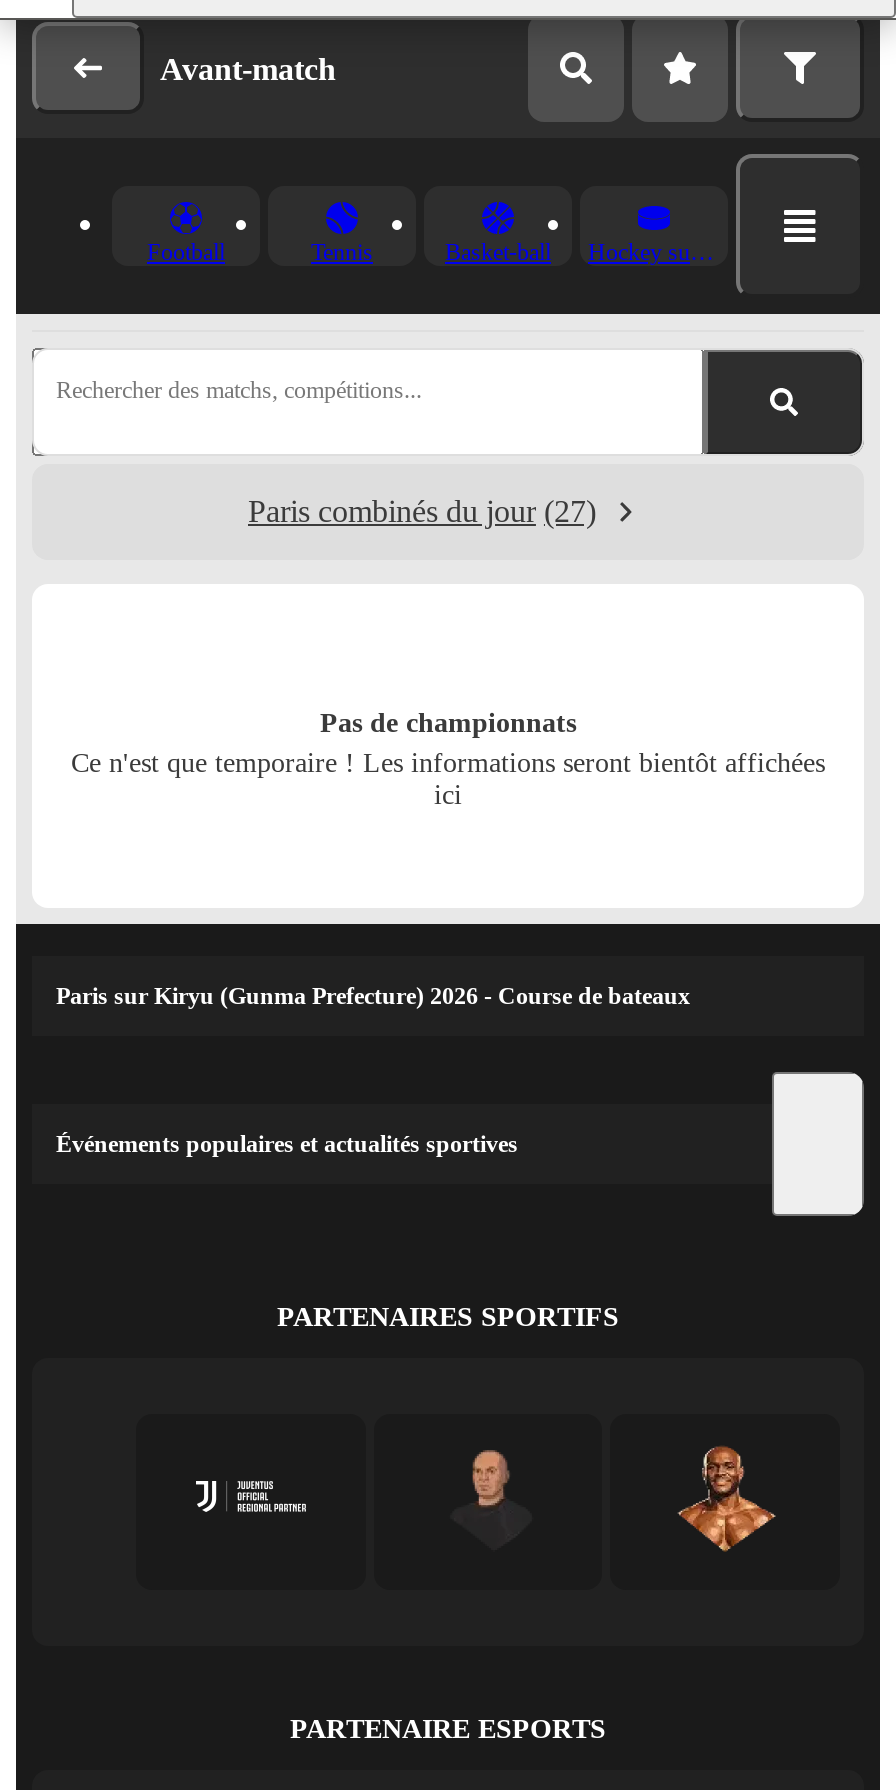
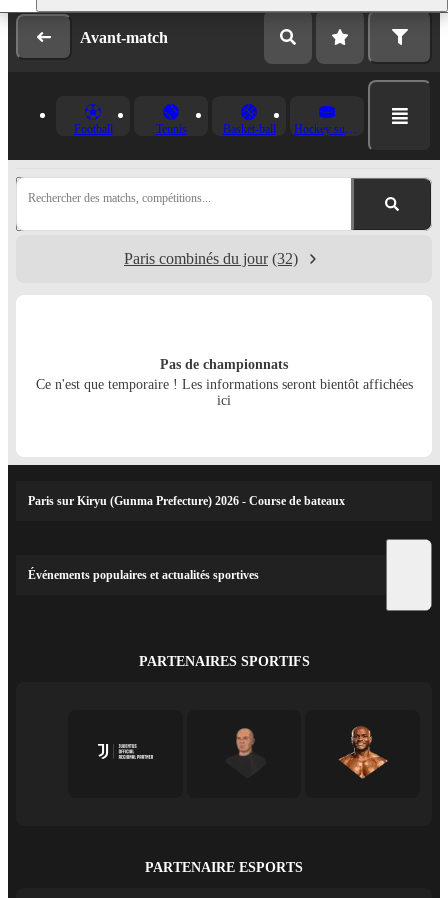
- Paris combinés du jour (27)
+ Paris combinés du jour (32)
